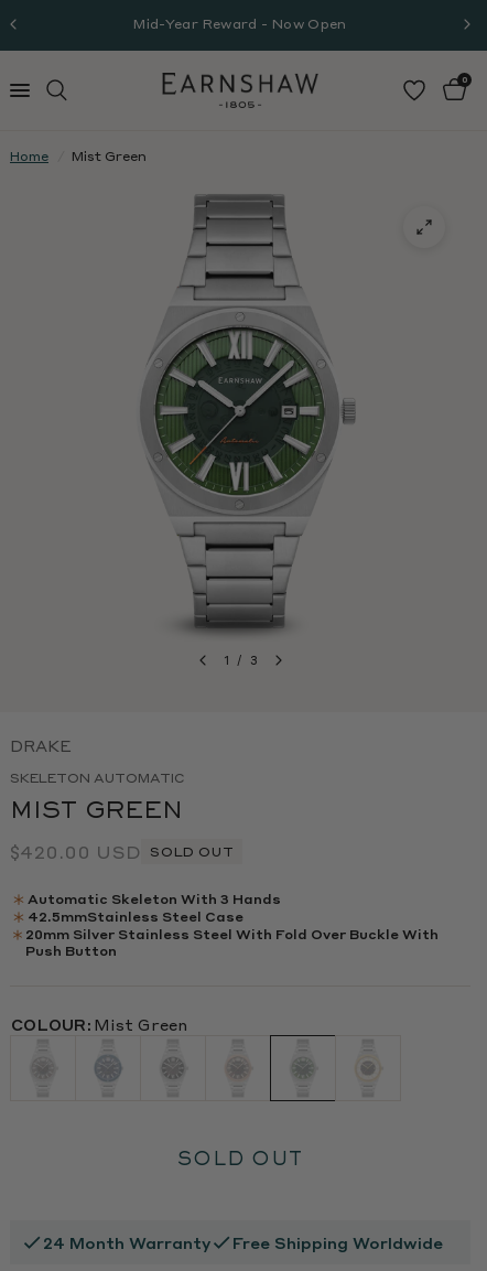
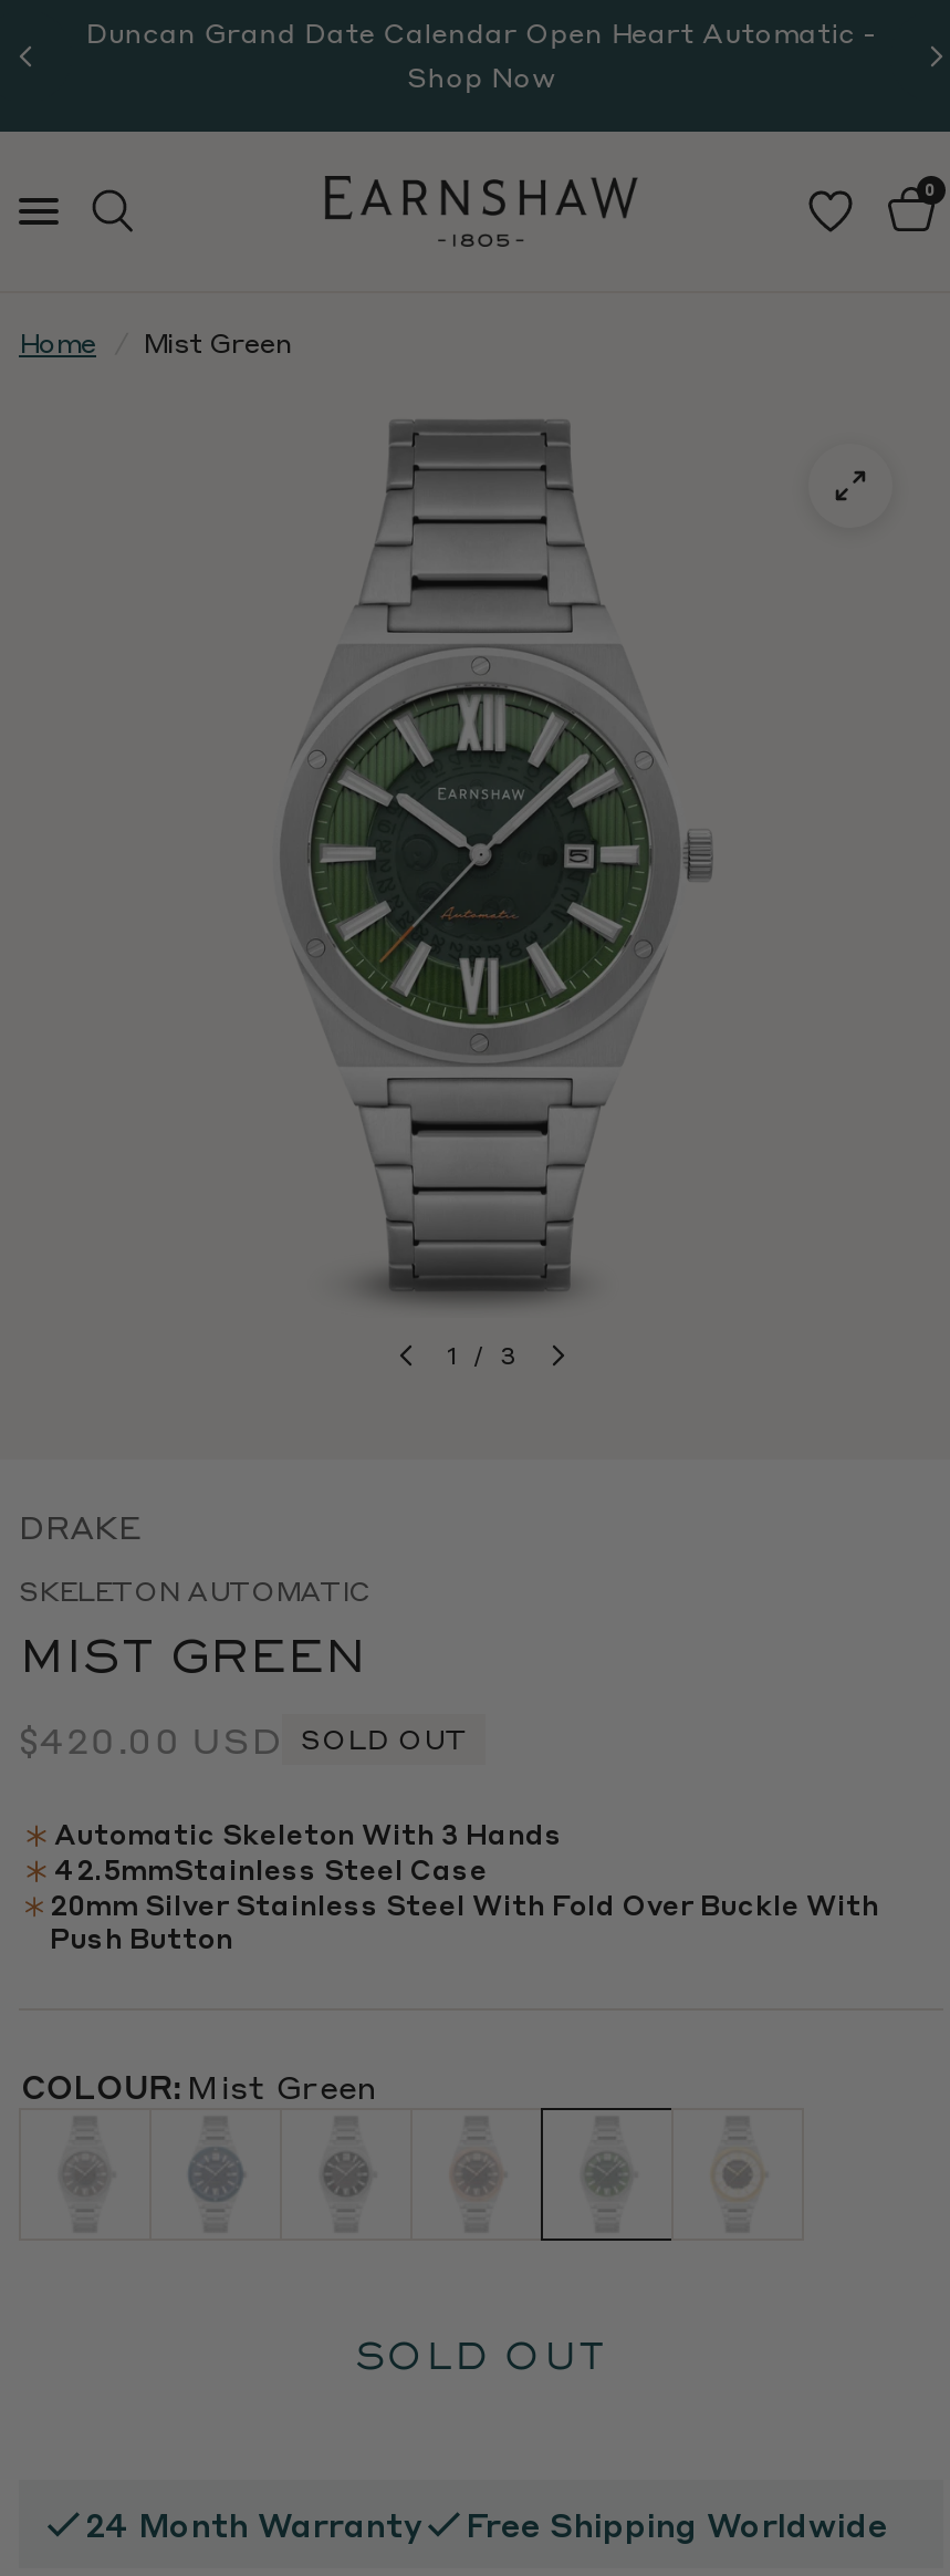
- Mid-Year Reward - Now Open
+ Duncan Grand Date Calendar Open Heart Automatic -
+ Shop Now
